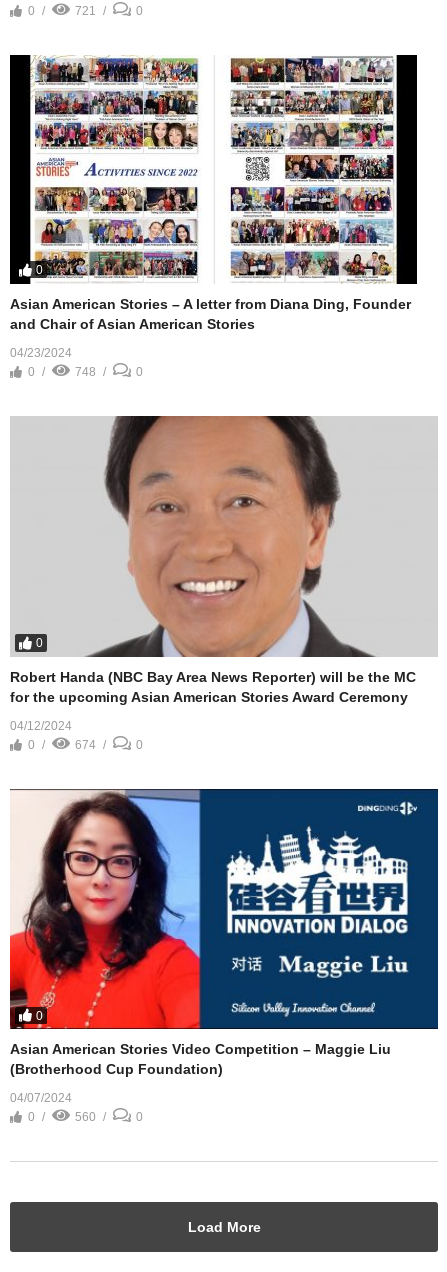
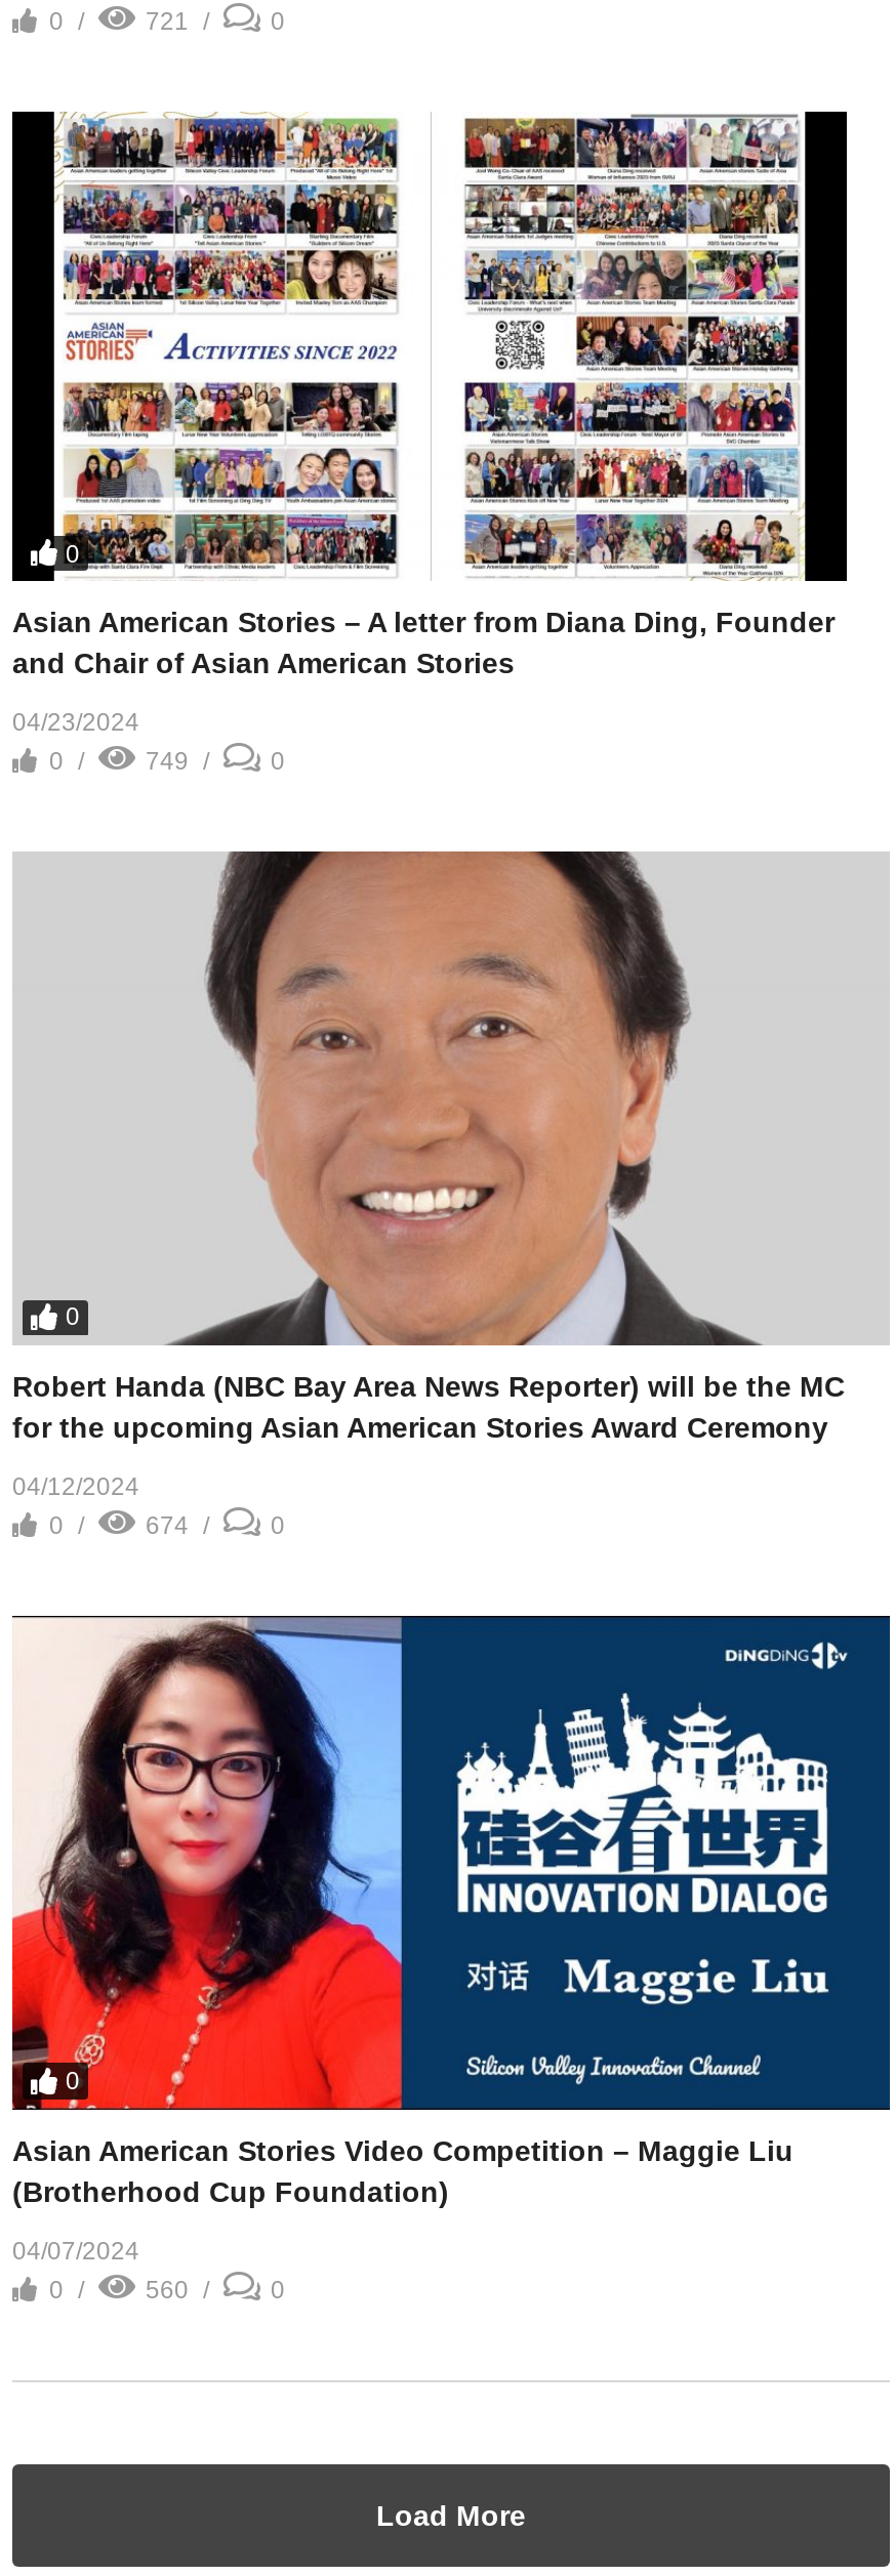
- 748
+ 749
